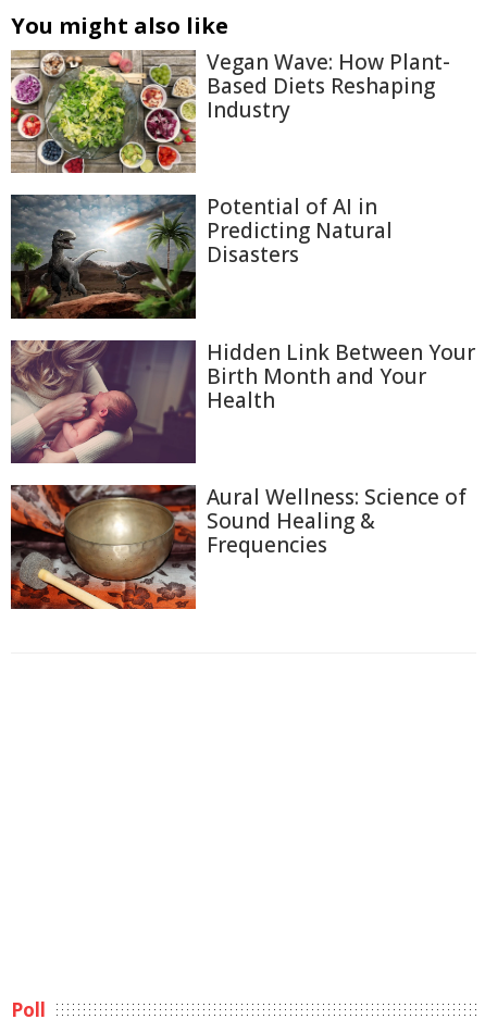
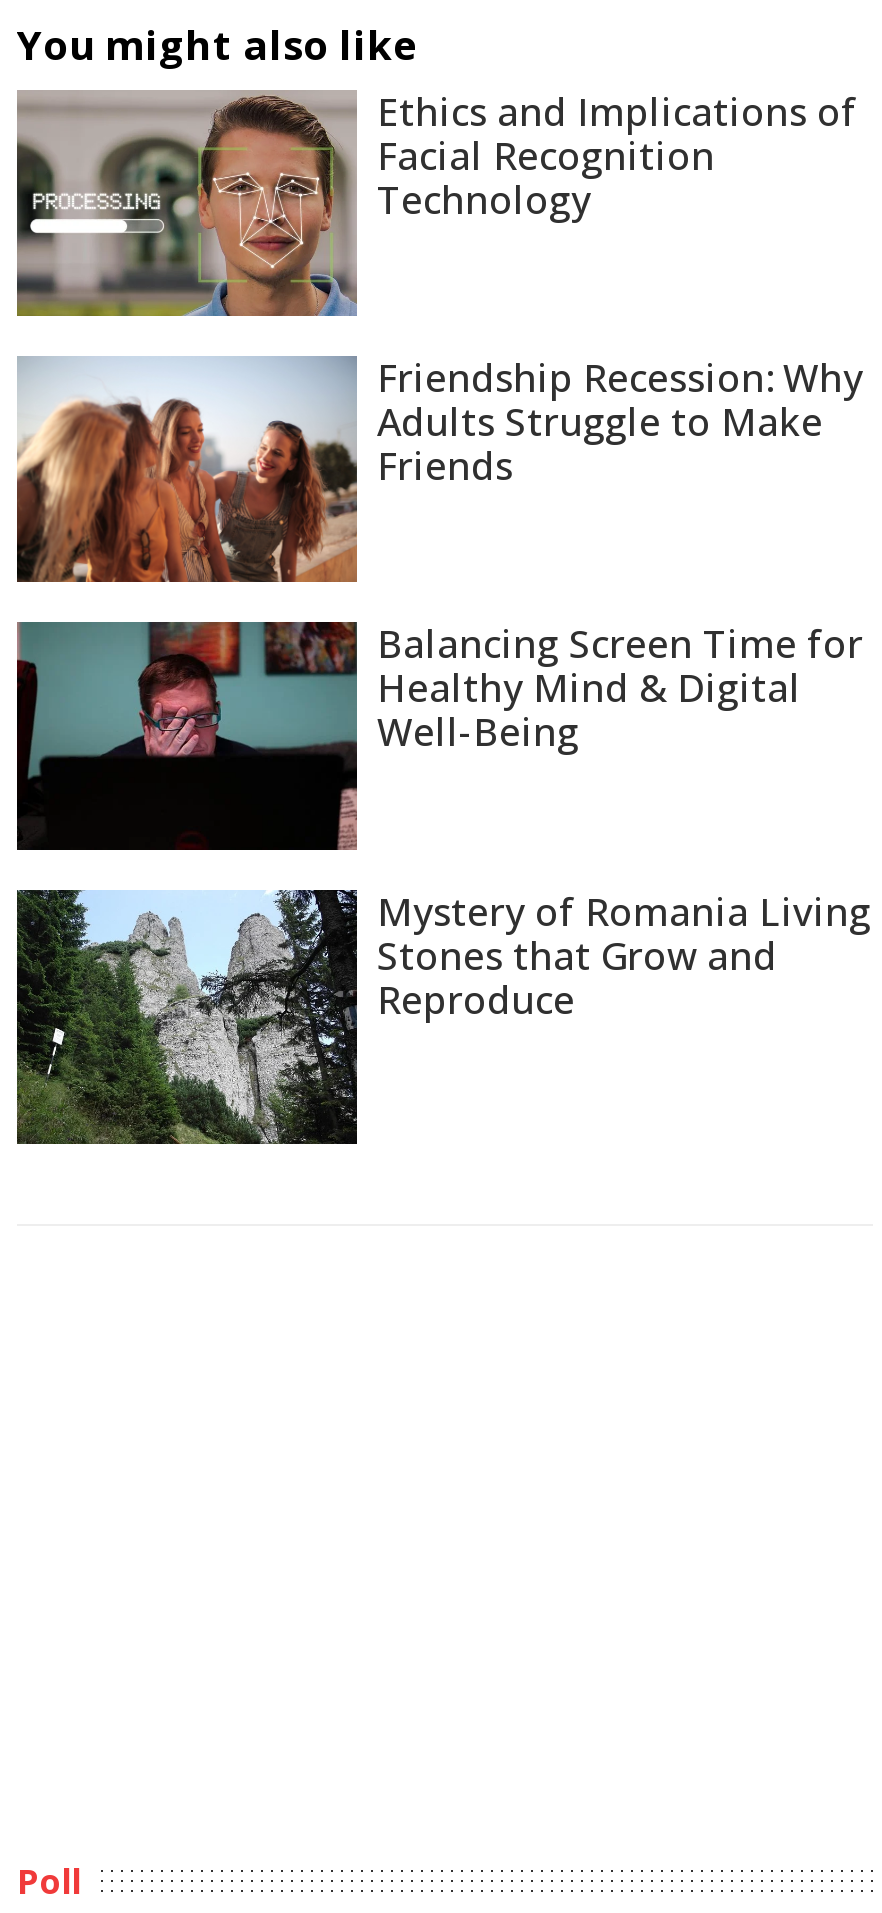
- [image]
- Vegan Wave: How Plant-
- Based Diets Reshaping
- Industry
+ [image]
+ Ethics and Implications of
+ Facial Recognition
+ Technology

- [image]
- Potential of AI in
- Predicting Natural
- Disasters
+ [image]
+ Friendship Recession: Why
+ Adults Struggle to Make
+ Friends

- [image]
- Hidden Link Between Your
- Birth Month and Your
- Health
+ [image]
+ Balancing Screen Time for
+ Healthy Mind & Digital
+ Well-Being

- [image]
- Aural Wellness: Science of
- Sound Healing &
- Frequencies
+ [image]
+ Mystery of Romania Living
+ Stones that Grow and
+ Reproduce
